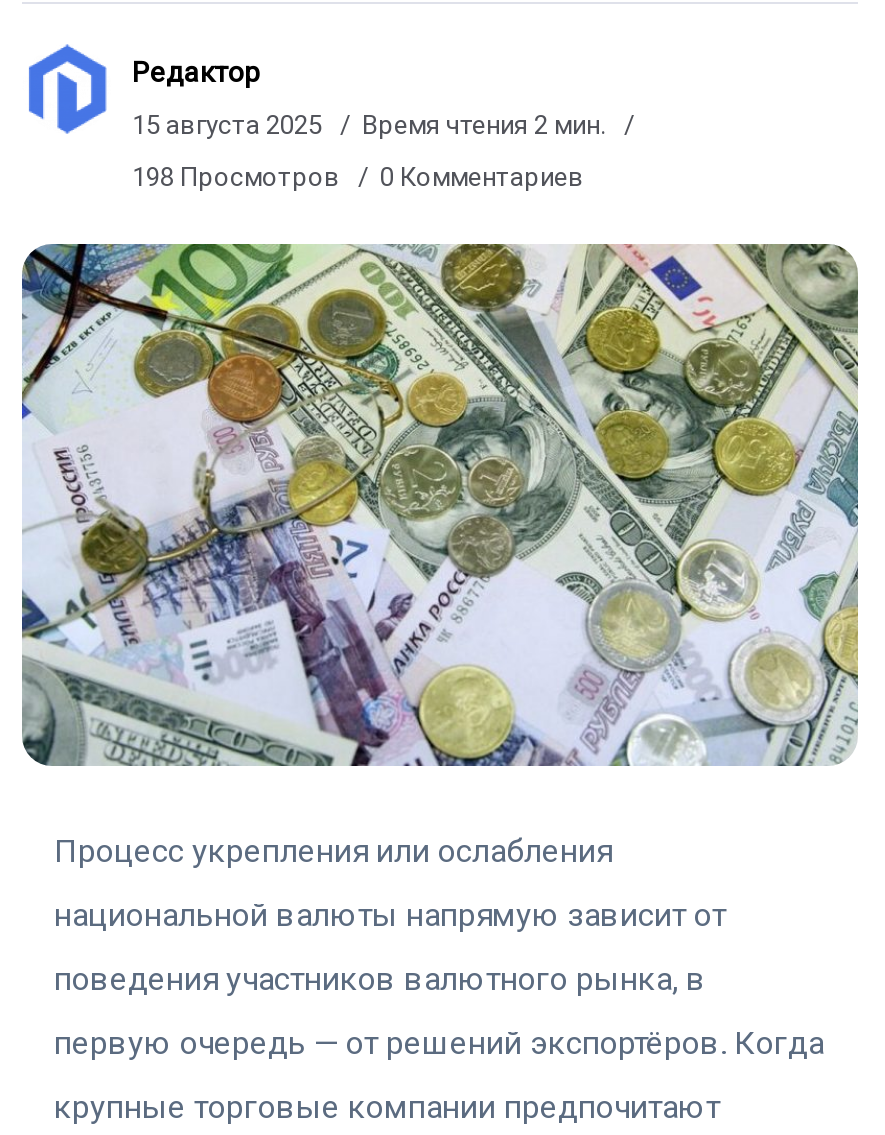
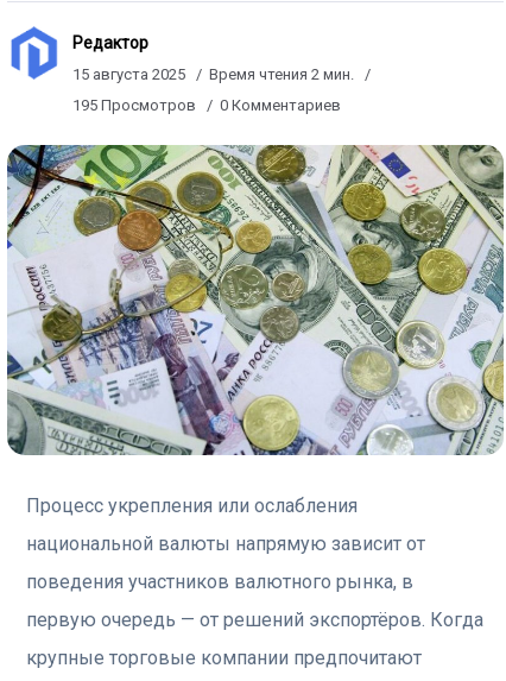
- 198 Просмотров 0 Комментариев
+ 195 Просмотров 0 Комментариев
